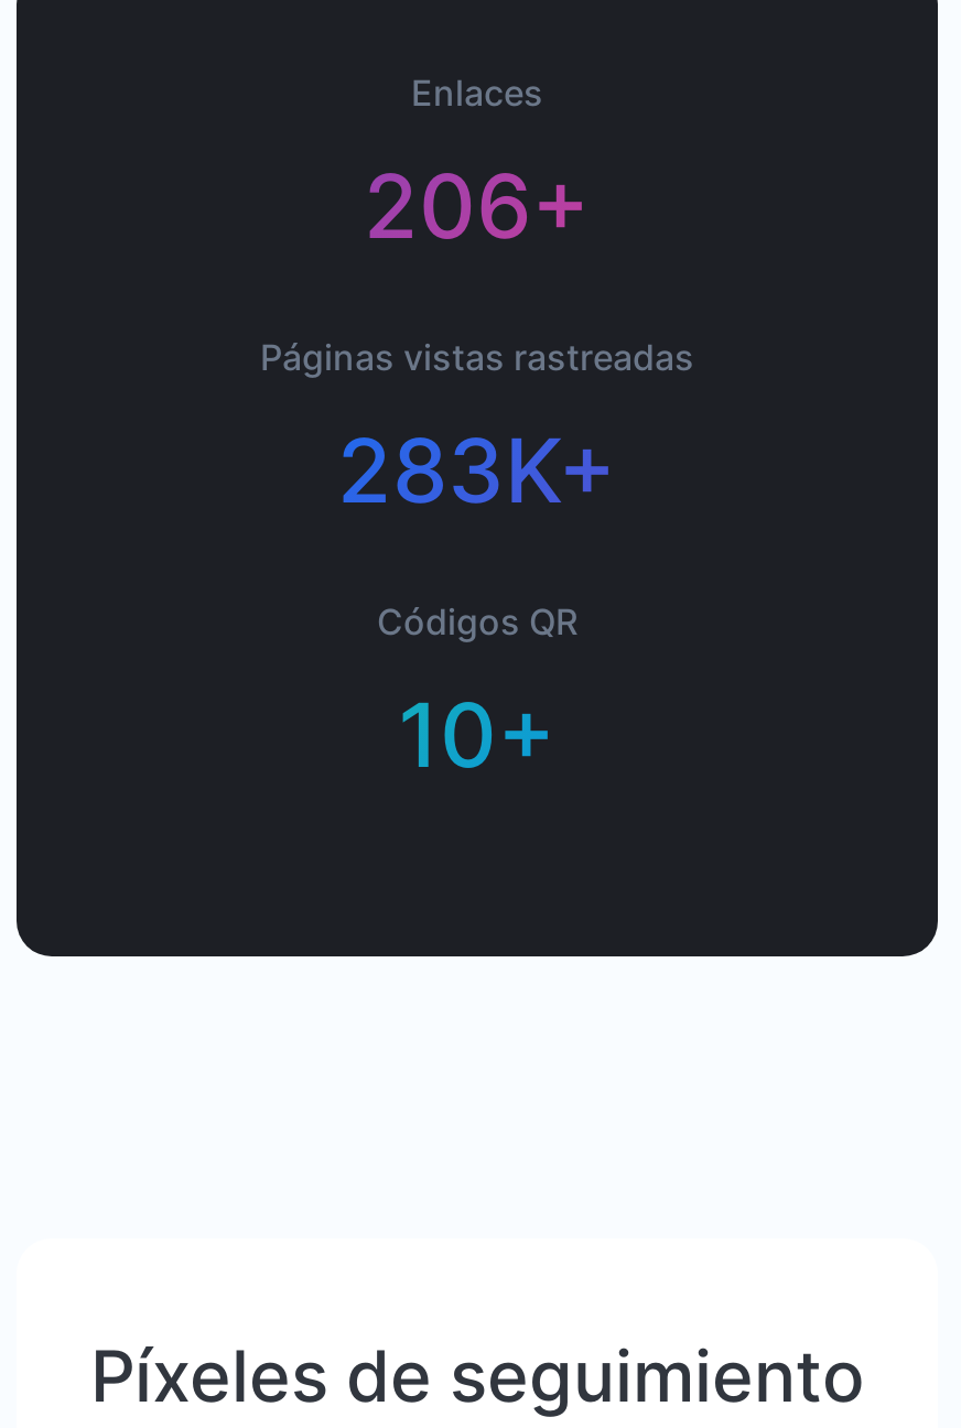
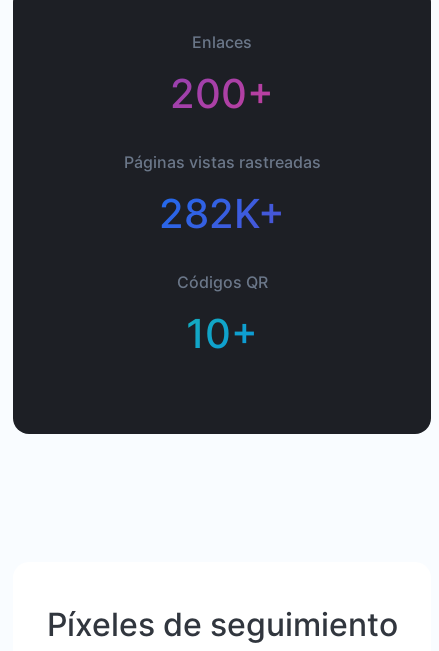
- 206+
+ 200+

- 283K+
+ 282K+
